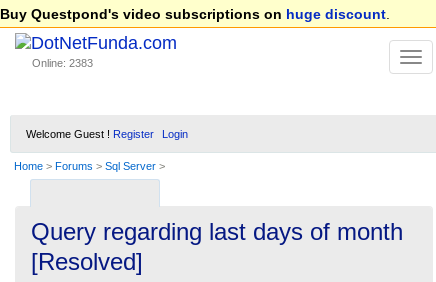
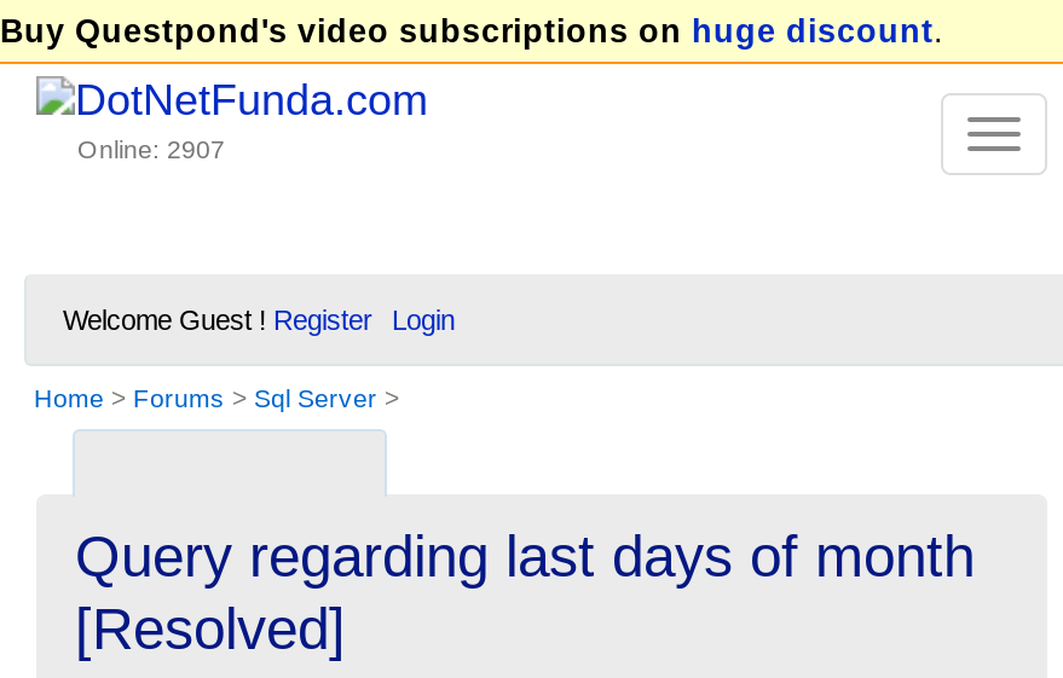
- Online: 2383
+ Online: 2907
